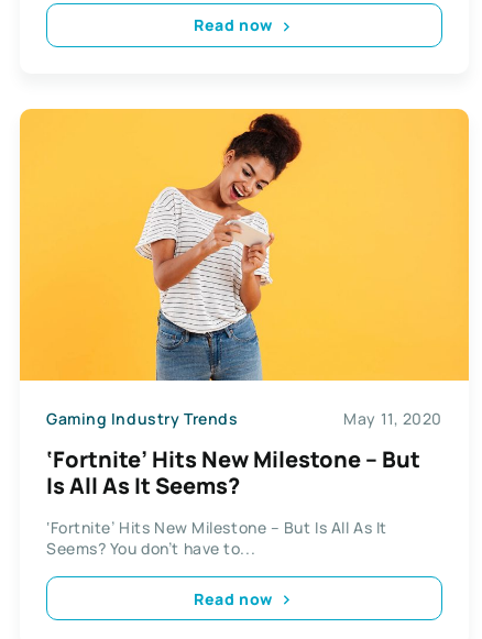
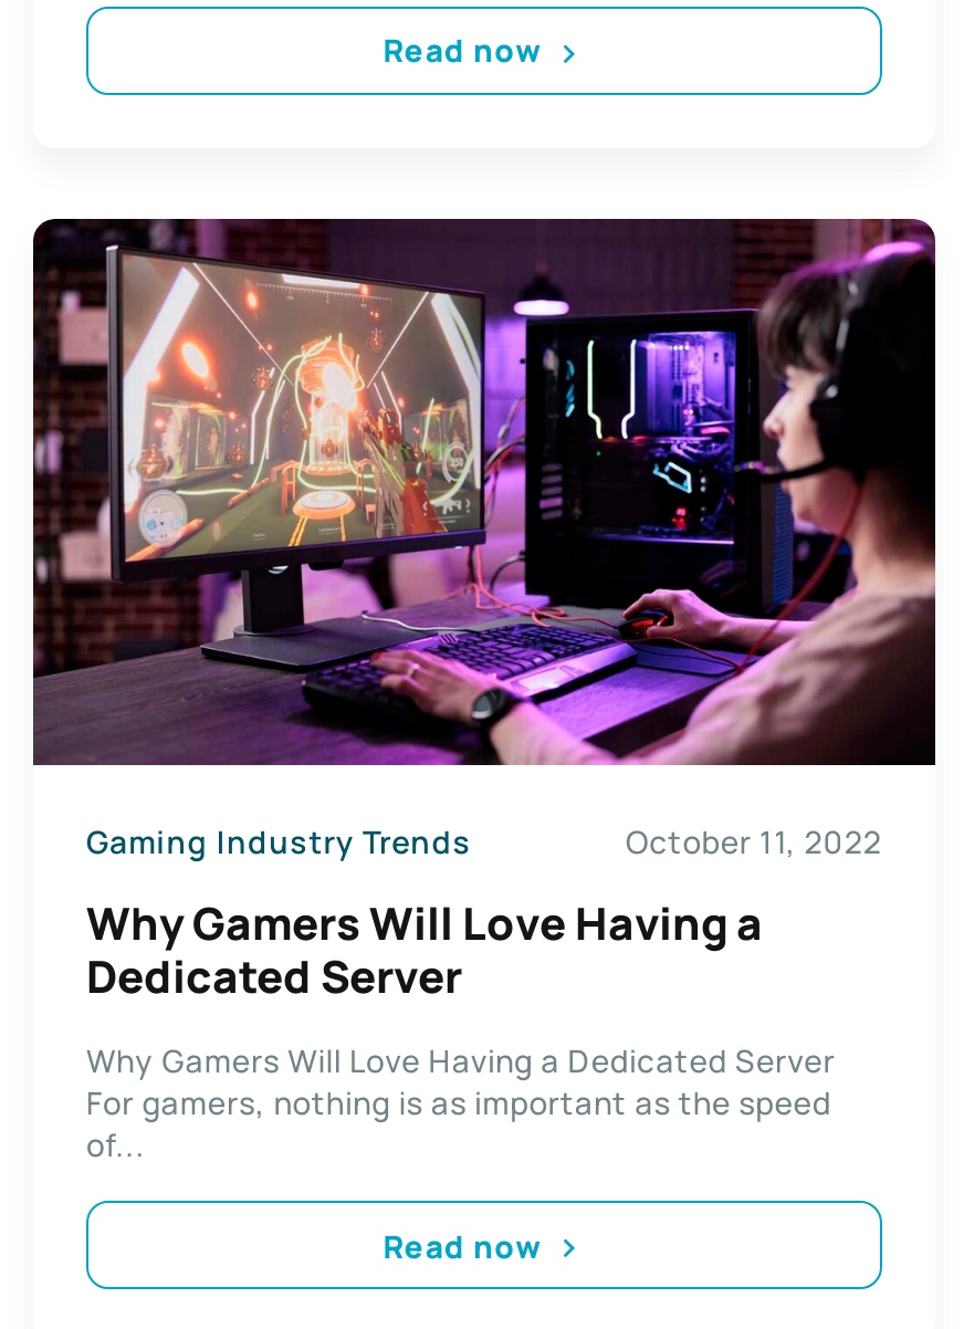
- [image]
- May 11, 2020
+ [image]
+ October 11, 2022

- ‘Fortnite’ Hits New Milestone – But
- Is All As It Seems?
+ Why Gamers Will Love Having a
+ Dedicated Server

- ‘Fortnite’ Hits New Milestone – But Is All As It
- Seems? You don’t have to...
+ Why Gamers Will Love Having a Dedicated Server
+ For gamers, nothing is as important as the speed
+ of...
